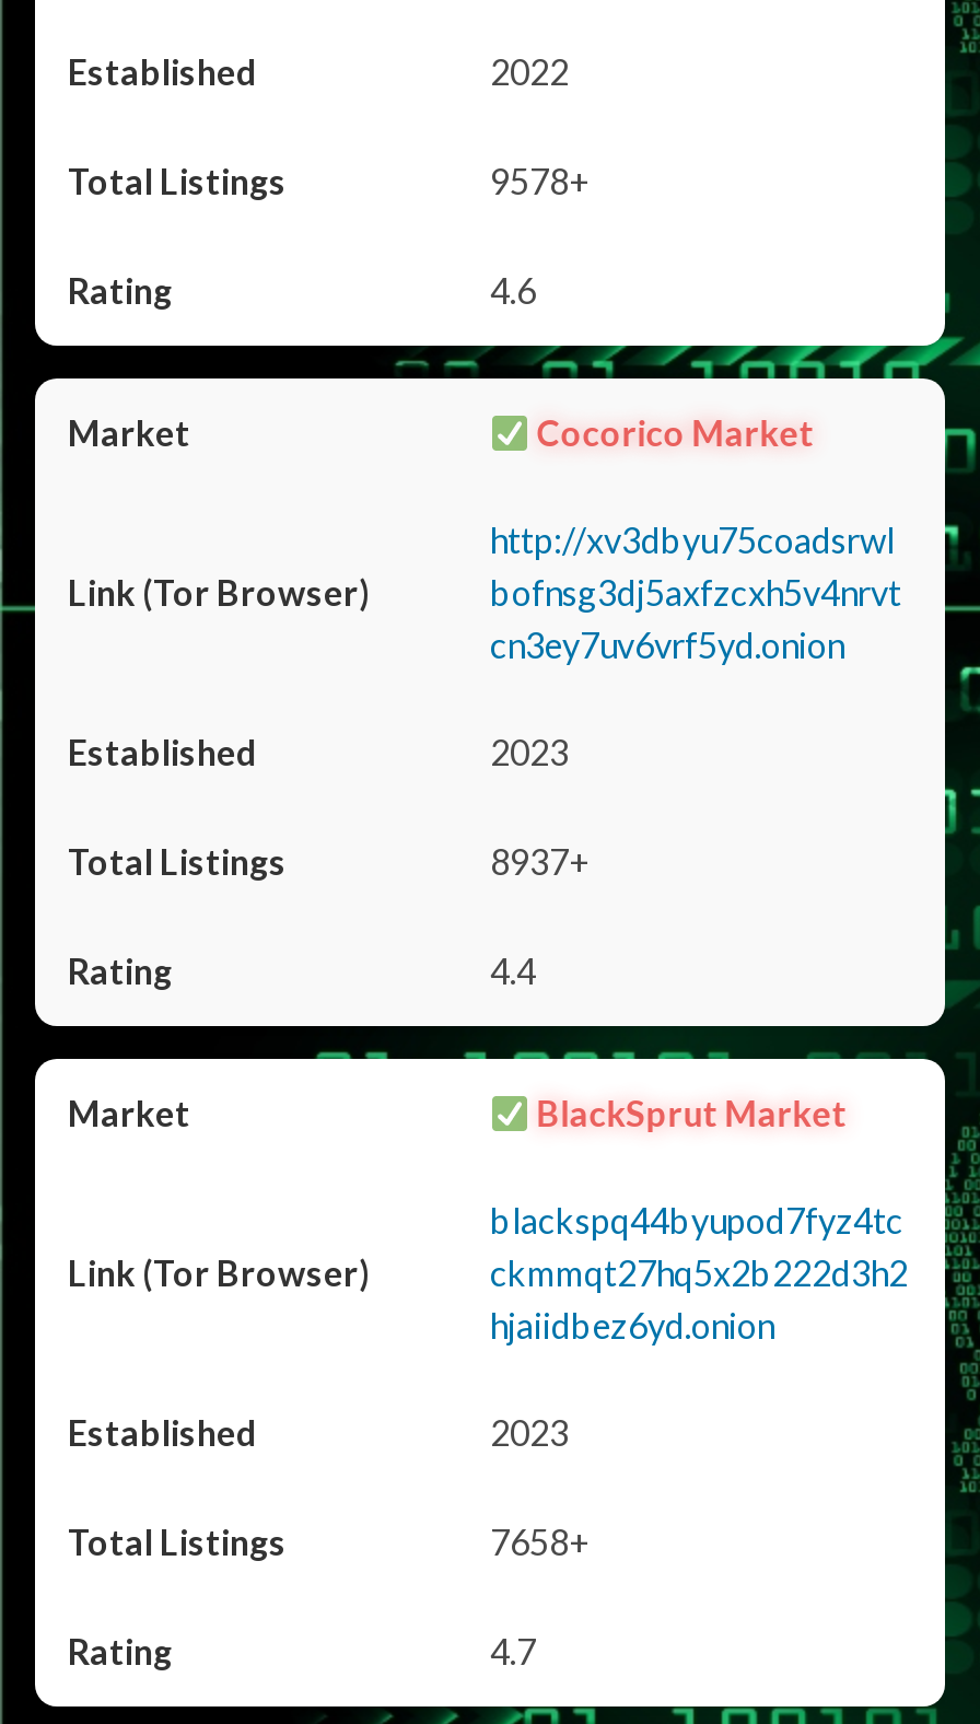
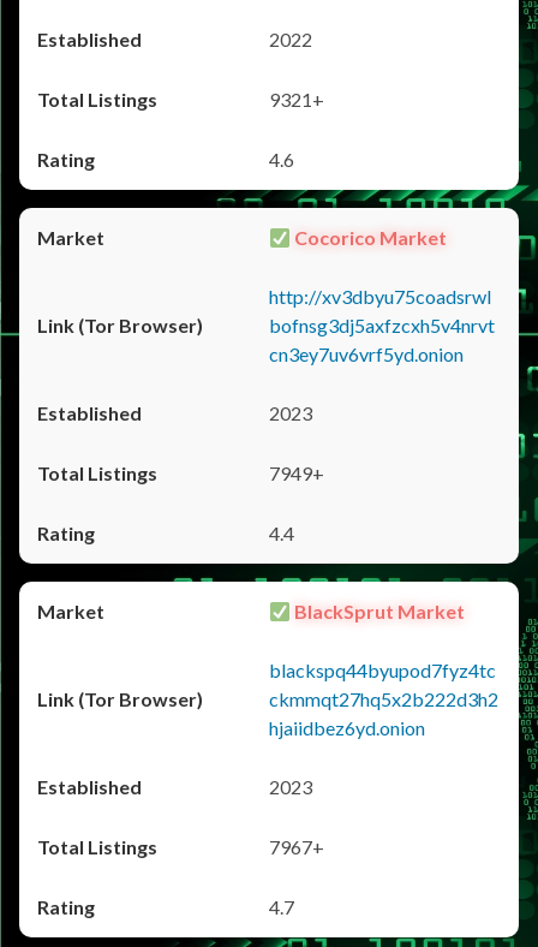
- 9578+
+ 9321+

- 8937+
+ 7949+

- 7658+
+ 7967+
